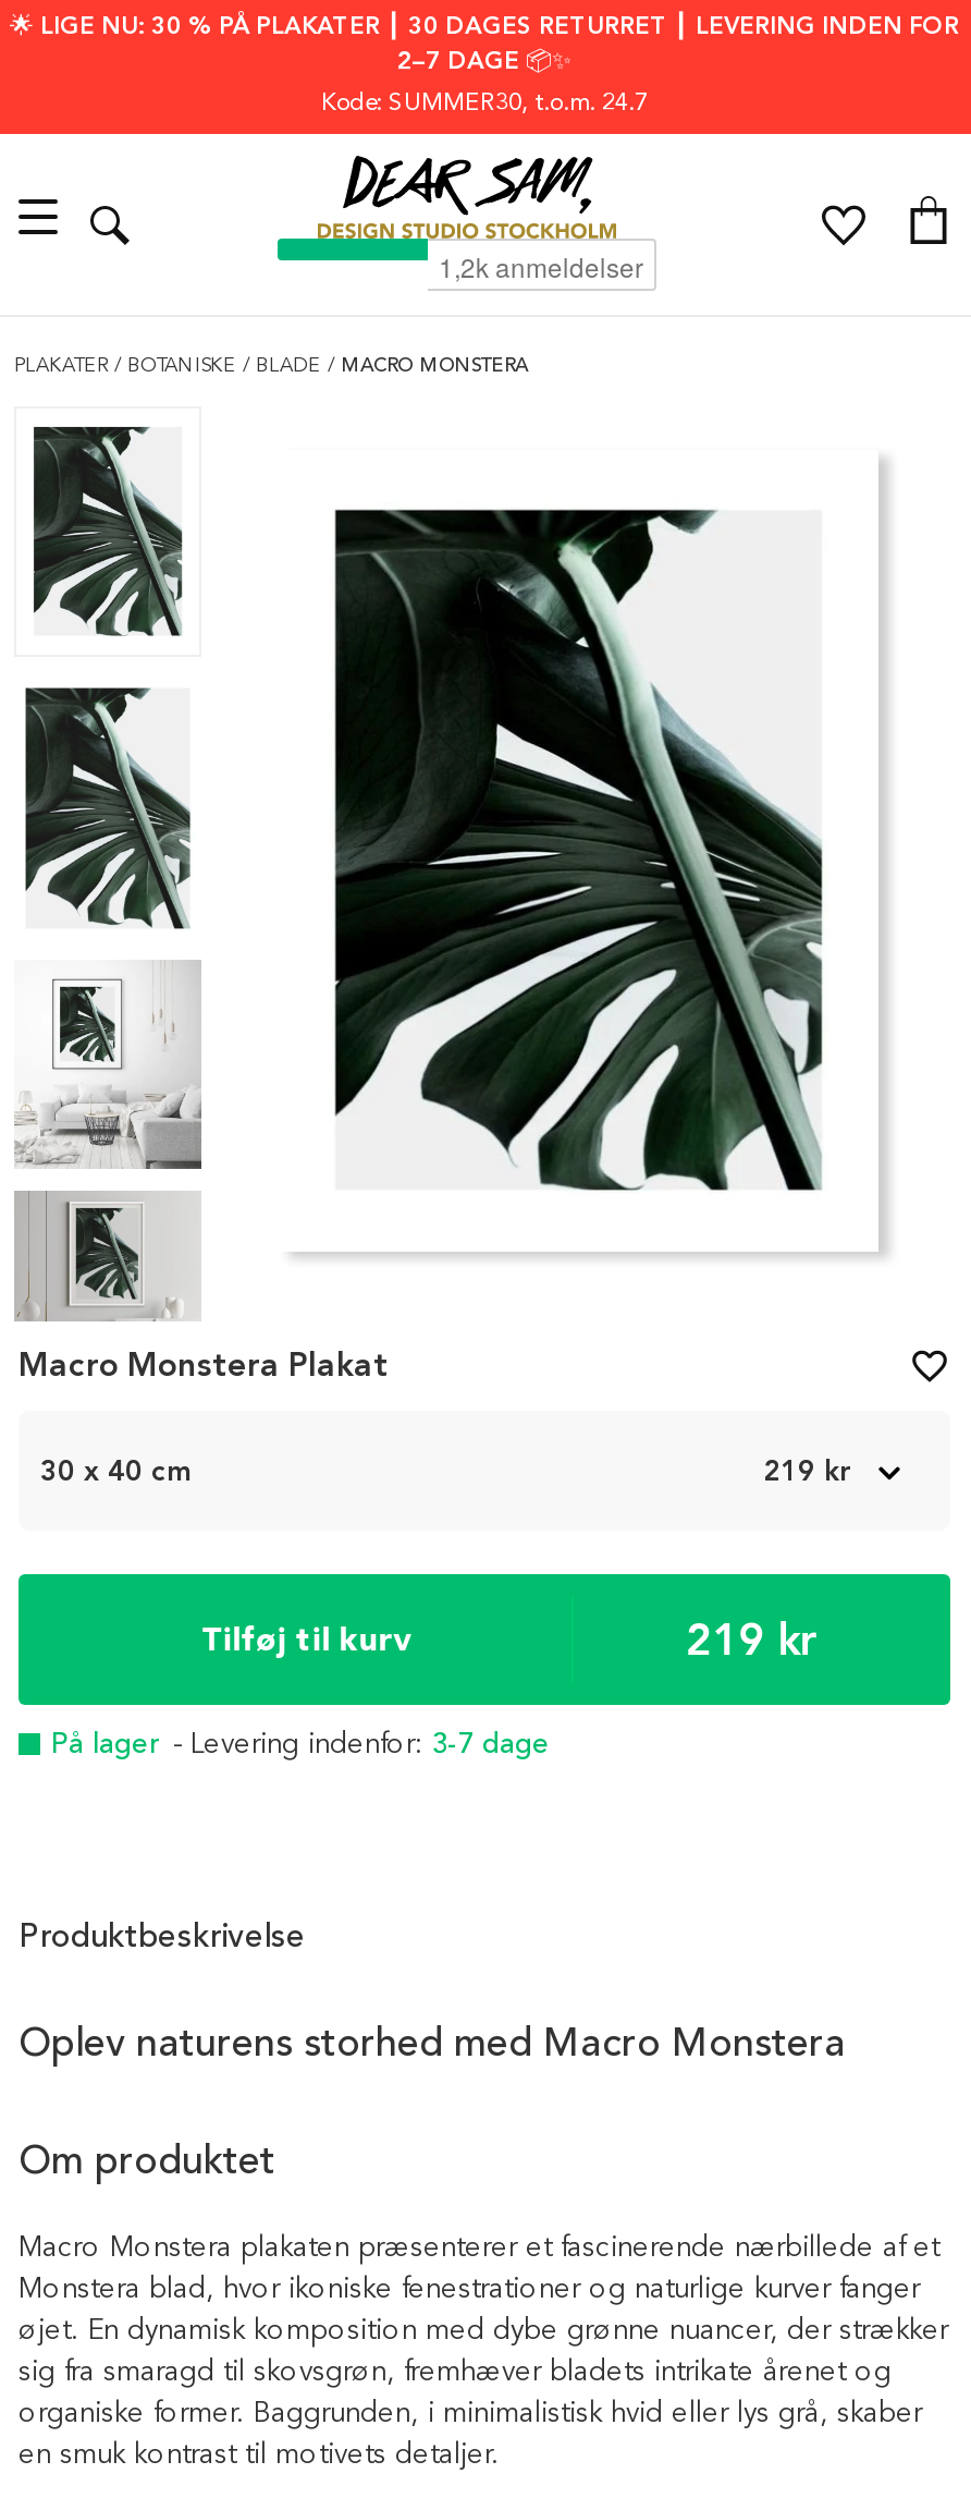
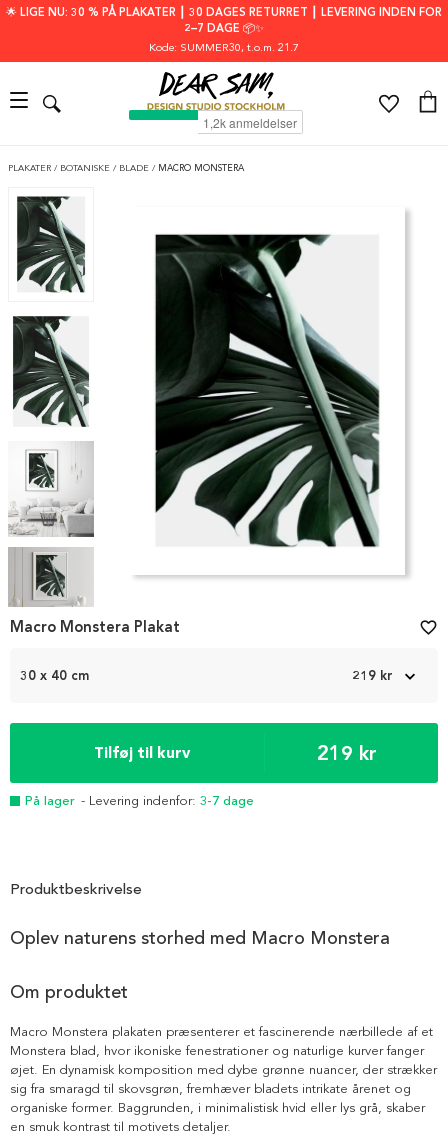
- Kode: SUMMER30, t.o.m. 24.7
+ Kode: SUMMER30, t.o.m. 21.7
